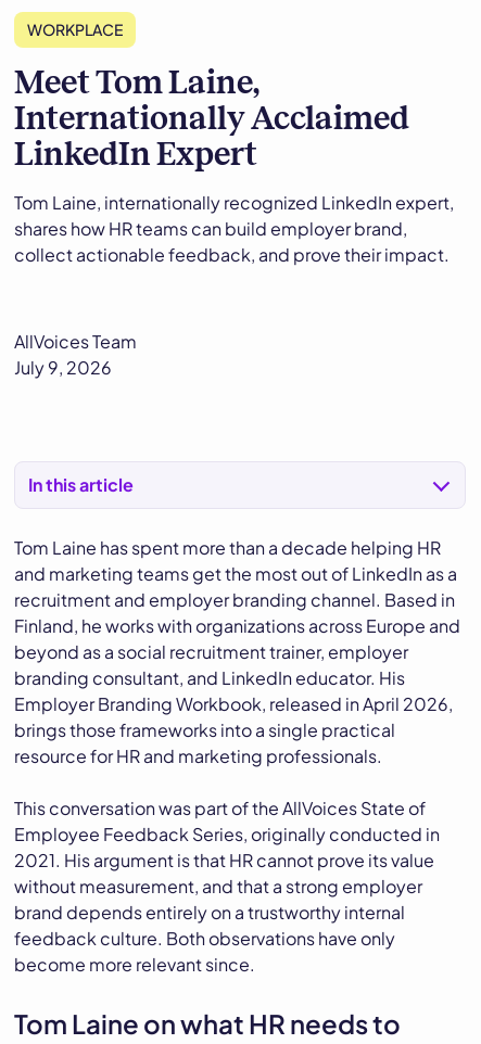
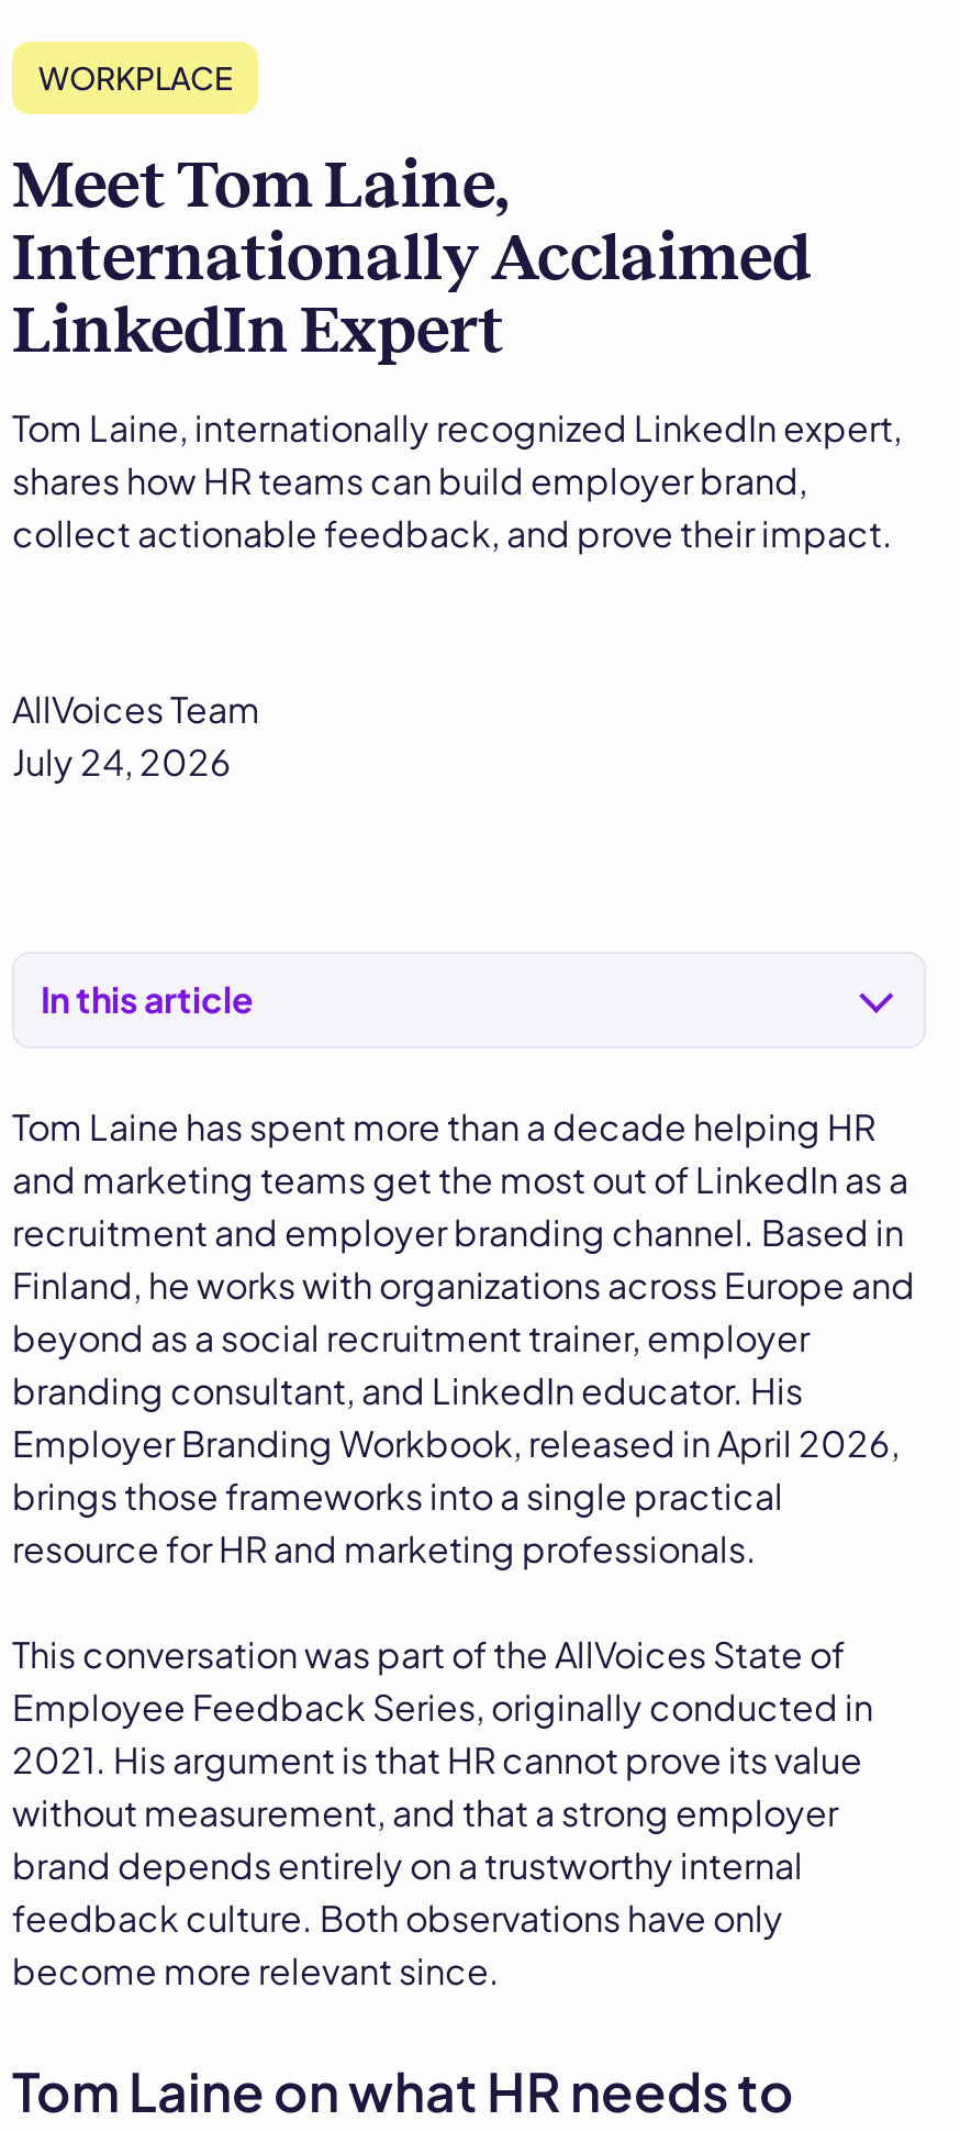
- July 9, 2026
+ July 24, 2026
